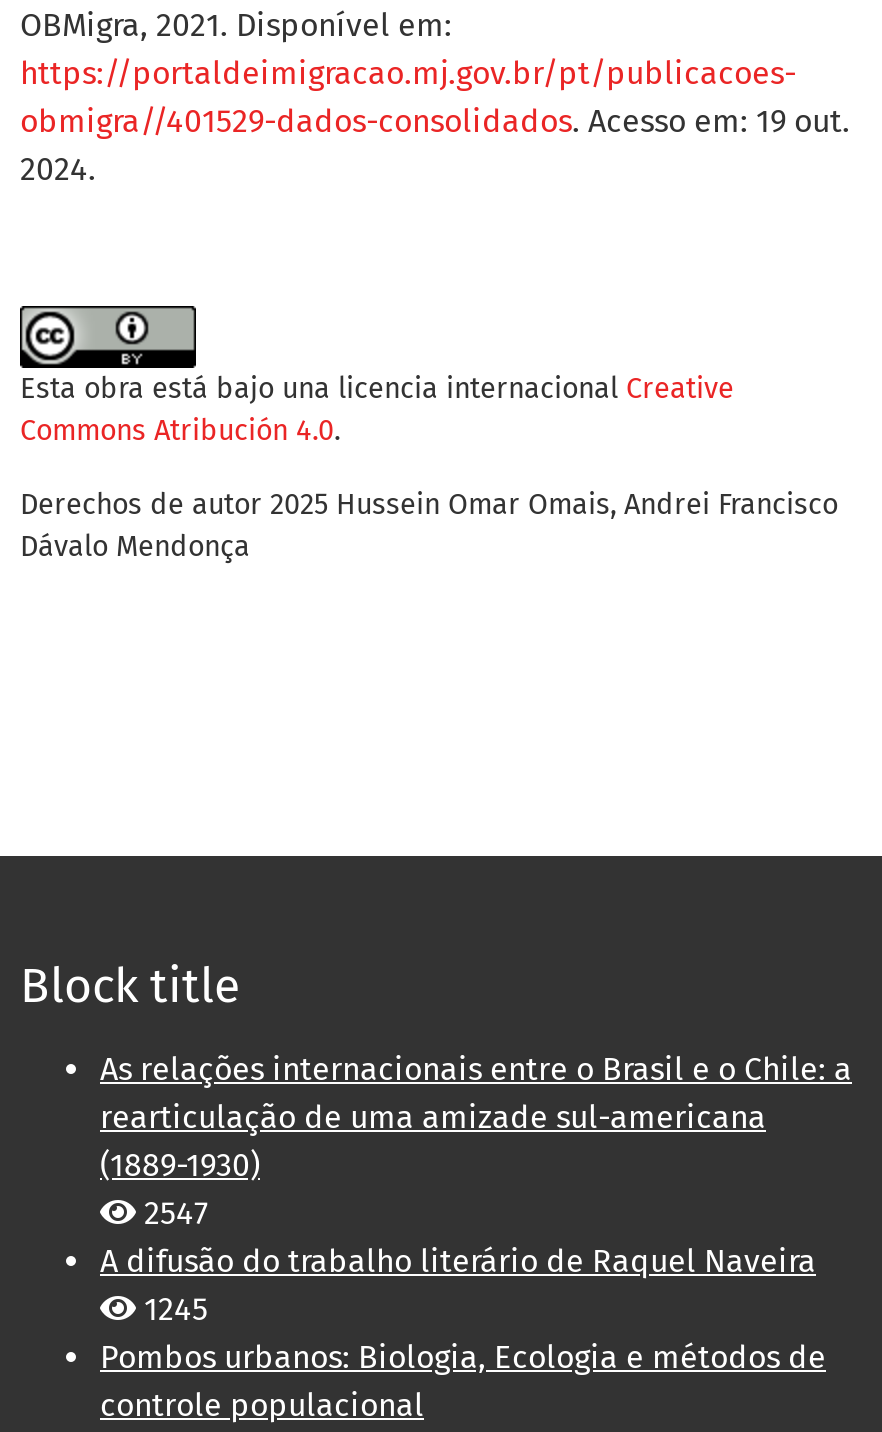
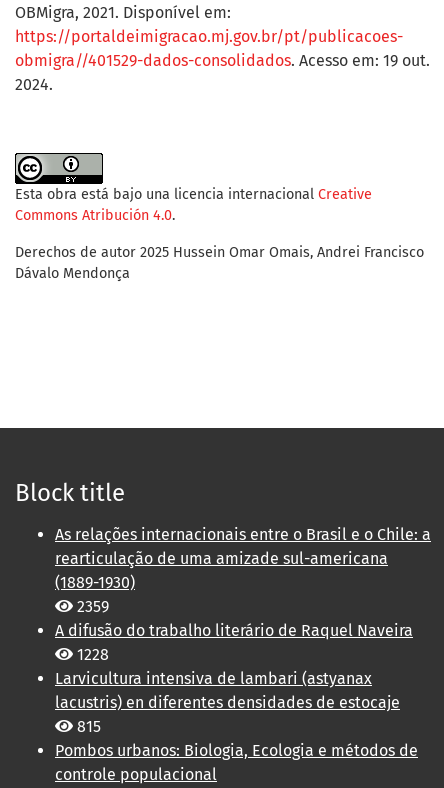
- 2547
+ 2359

- 1245
+ 1228
+ Larvicultura intensiva de lambari (astyanax
+ lacustris) en diferentes densidades de estocaje
+ 815
